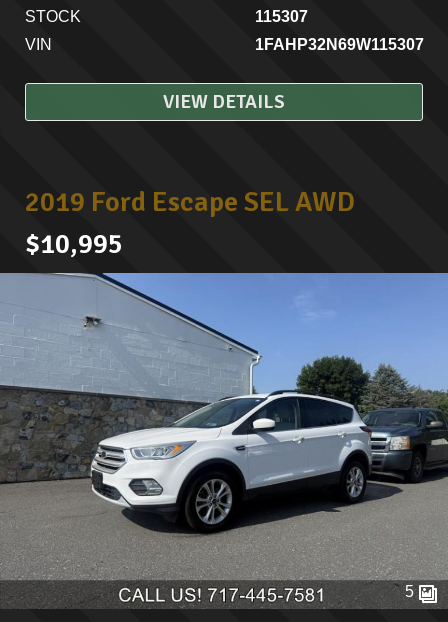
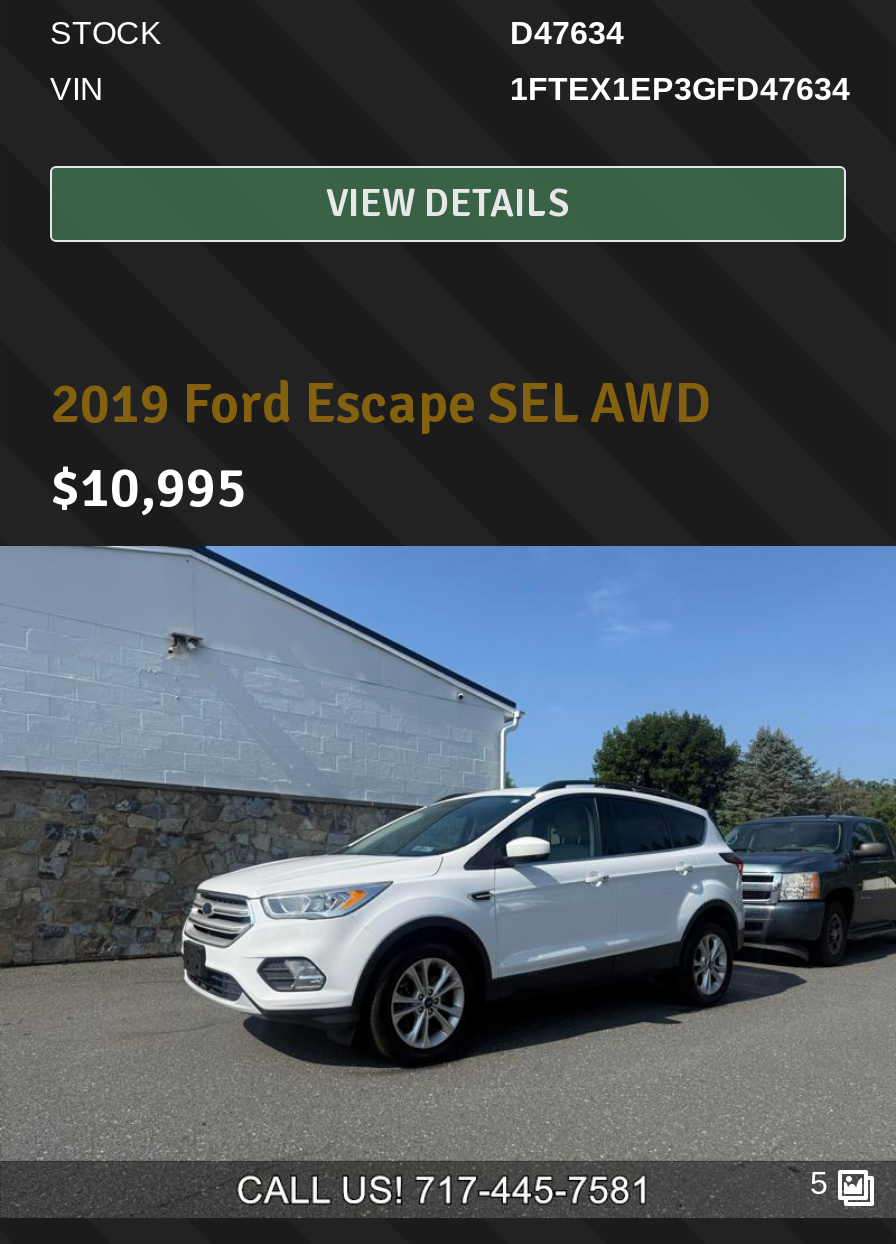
- 115307
+ D47634

- 1FAHP32N69W115307
+ 1FTEX1EP3GFD47634
